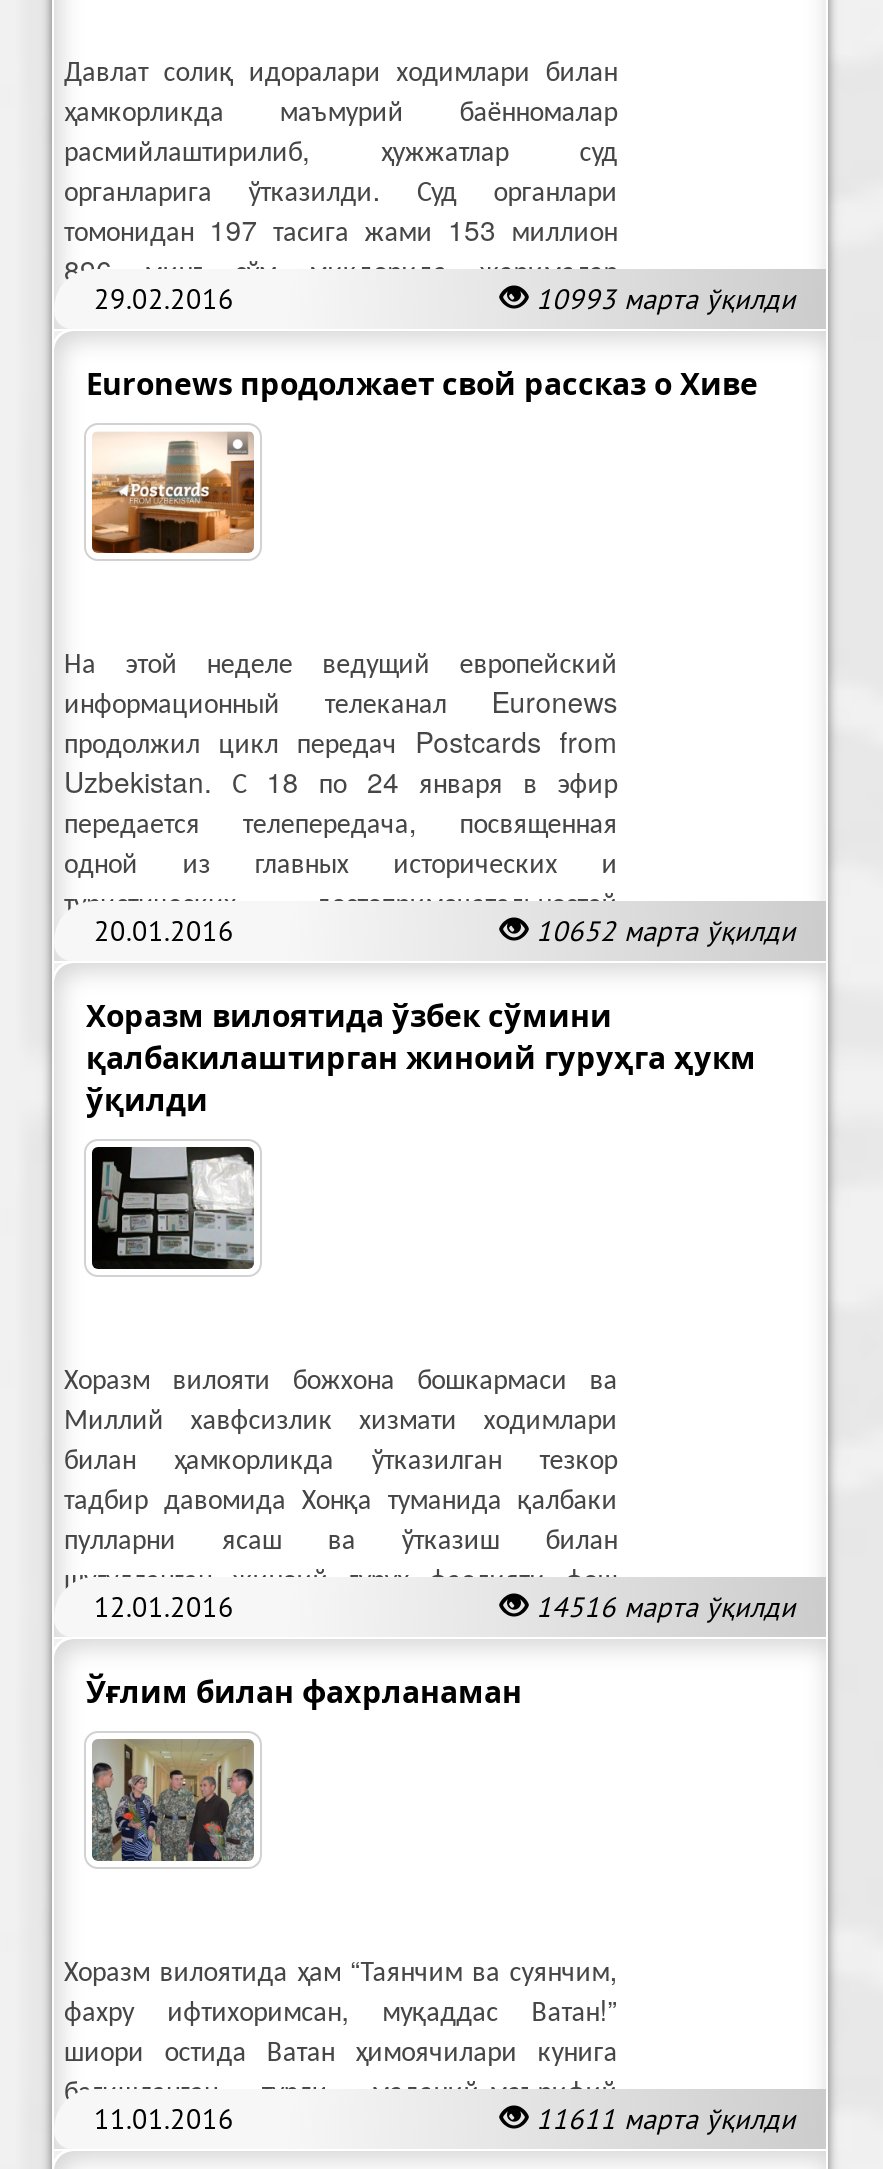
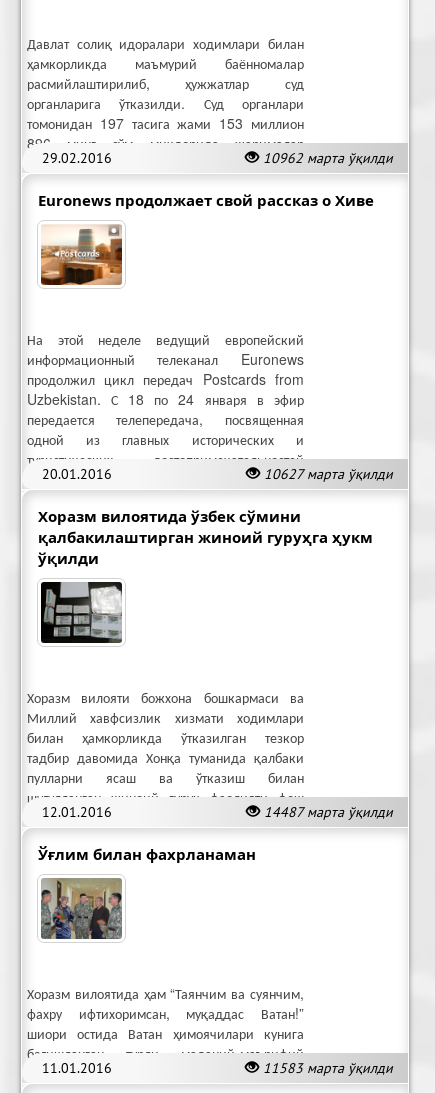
- 10993 марта ўқилди
+ 10962 марта ўқилди

- 10652 марта ўқилди
+ 10627 марта ўқилди

- 14516 марта ўқилди
+ 14487 марта ўқилди

- 11611 марта ўқилди
+ 11583 марта ўқилди
